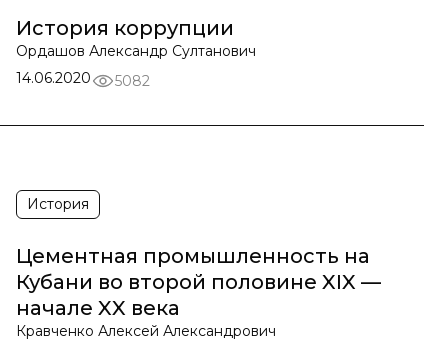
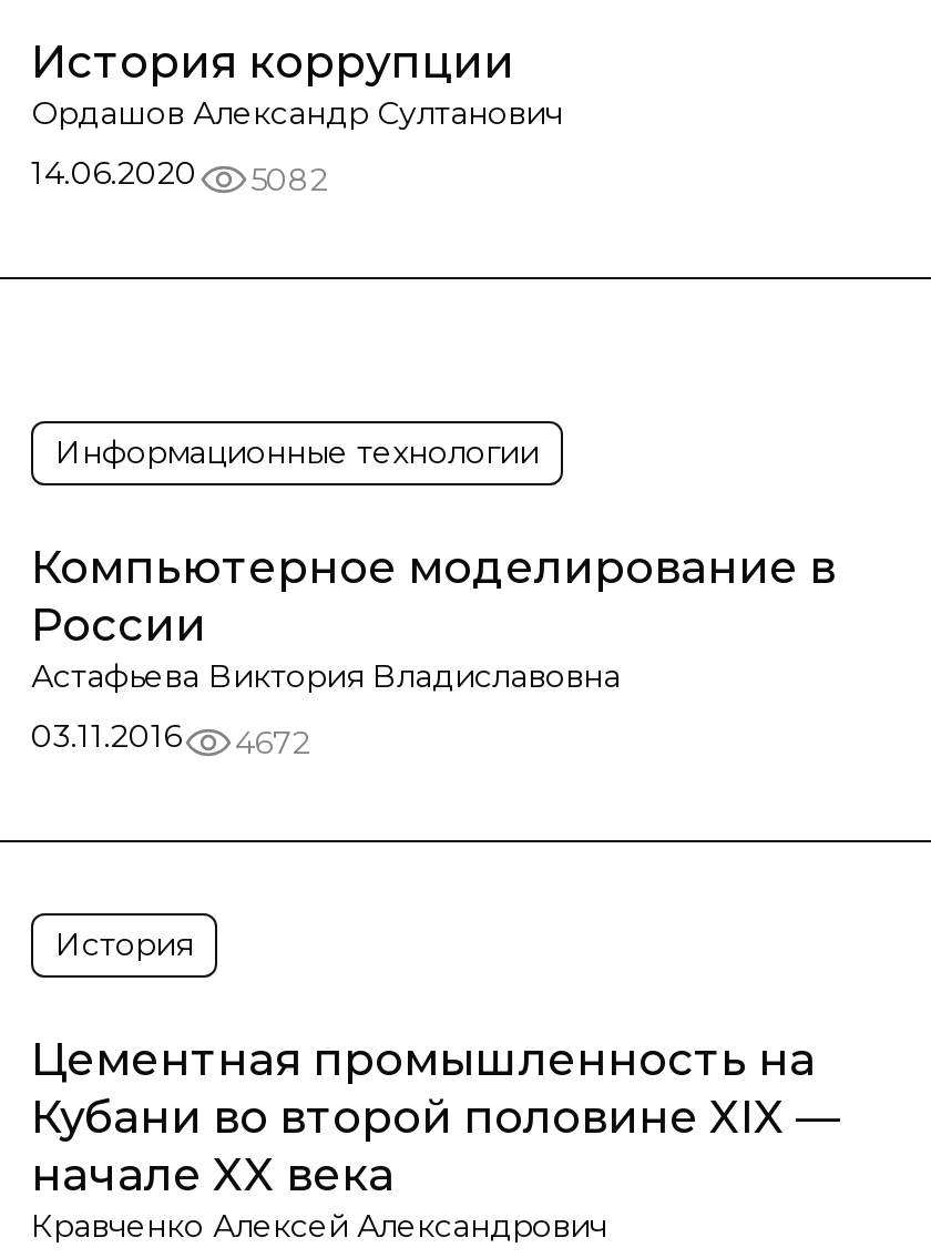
+ Информационные технологии
+ Компьютерное моделирование в
+ России
+ Астафьева Виктория Владиславовна
+ 03.11.2016
+ 4672
